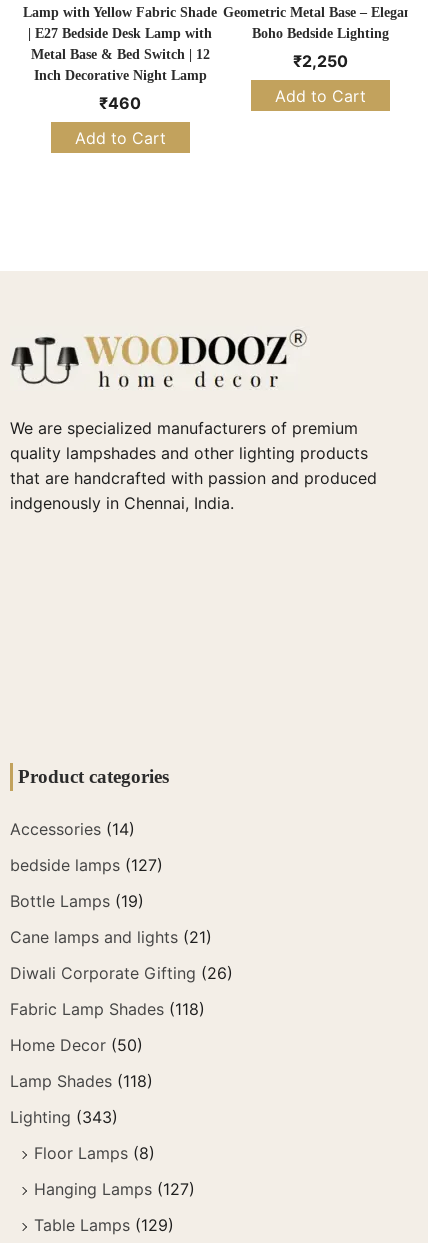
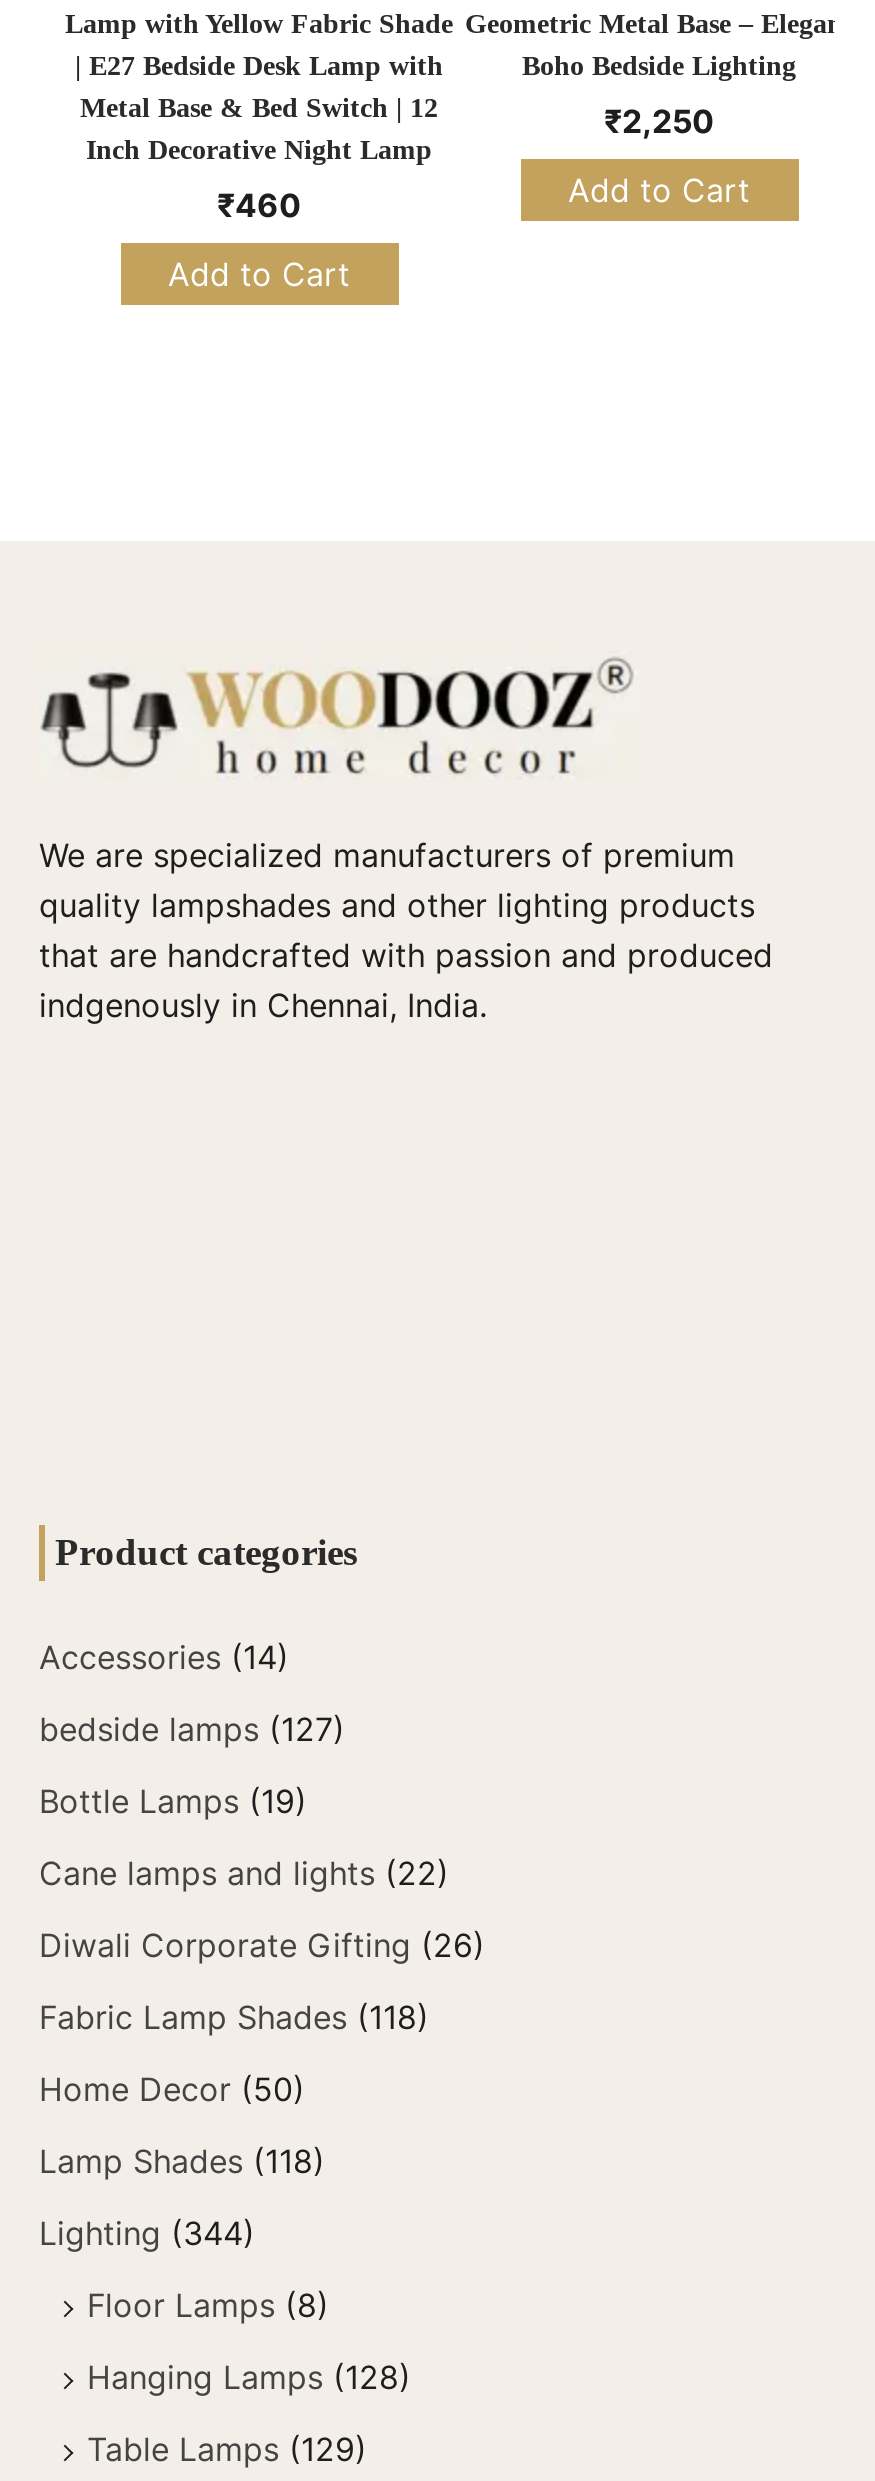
- Cane lamps and lights (21)
+ Cane lamps and lights (22)

- Lighting (343)
+ Lighting (344)

- Hanging Lamps (127)
+ Hanging Lamps (128)
